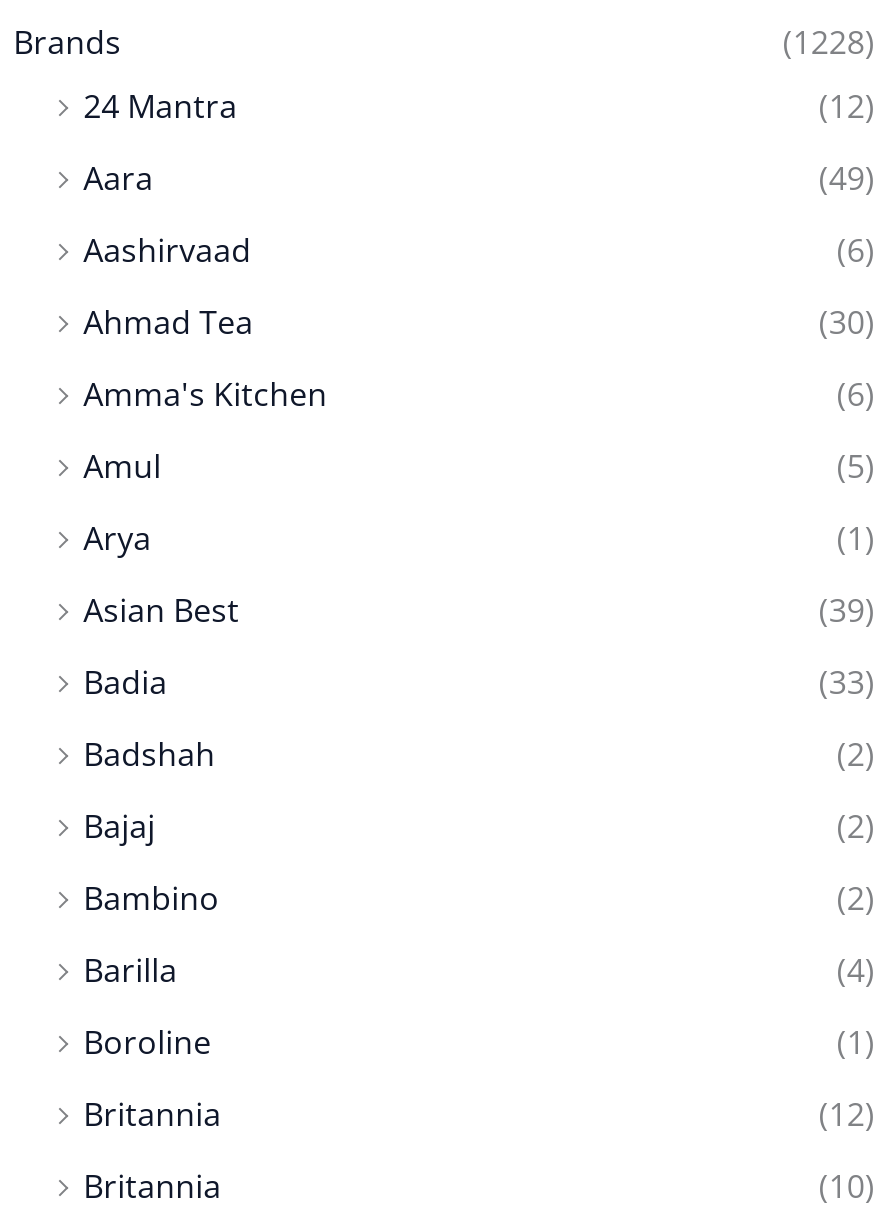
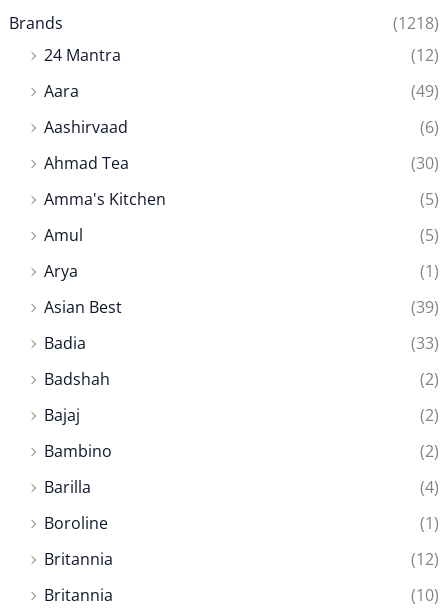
- (1228)
+ (1218)

- (6)
+ (5)
